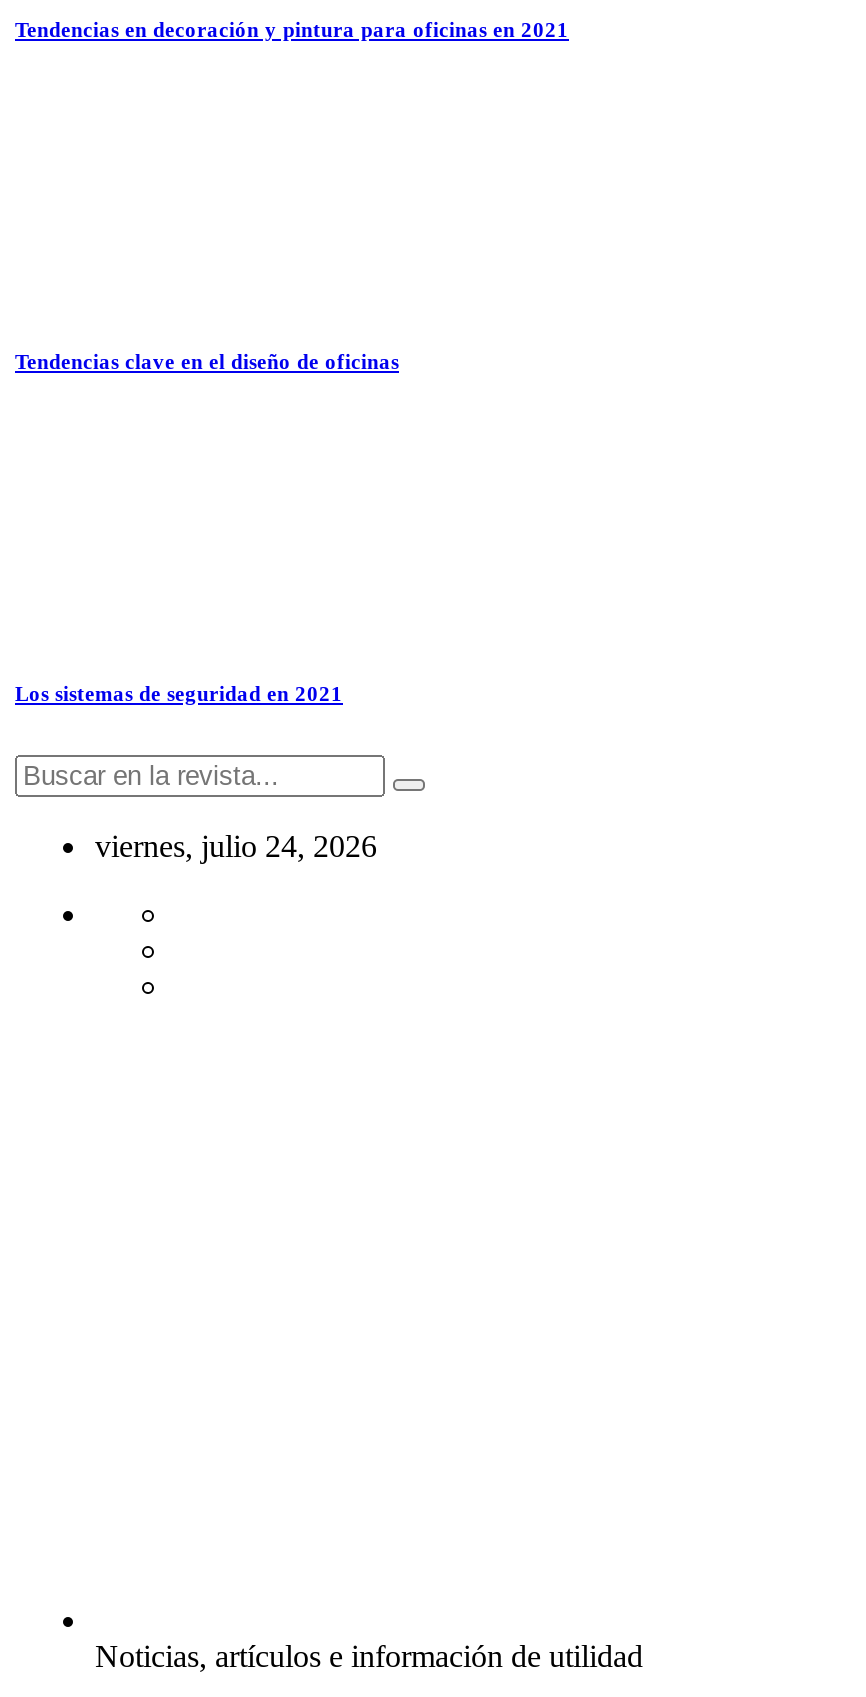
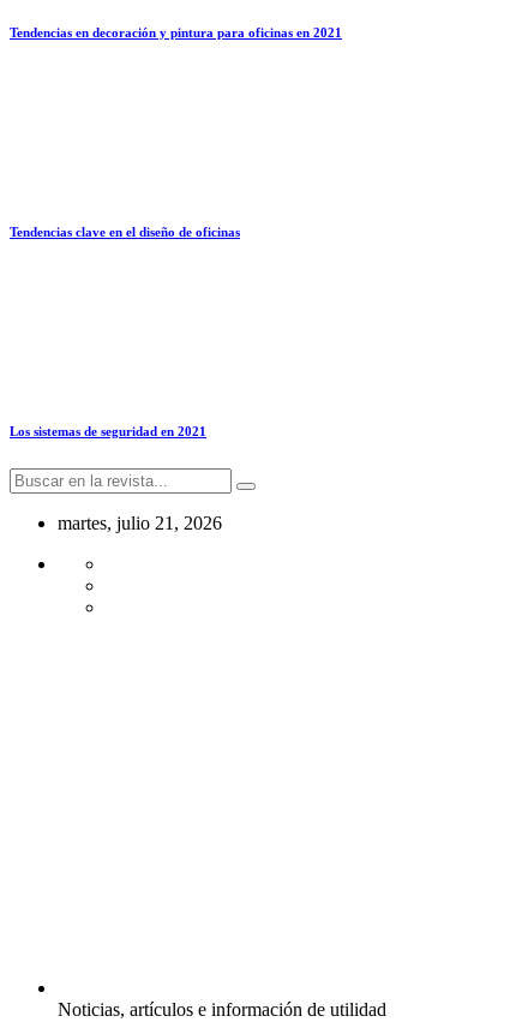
- viernes, julio 24, 2026
+ martes, julio 21, 2026
